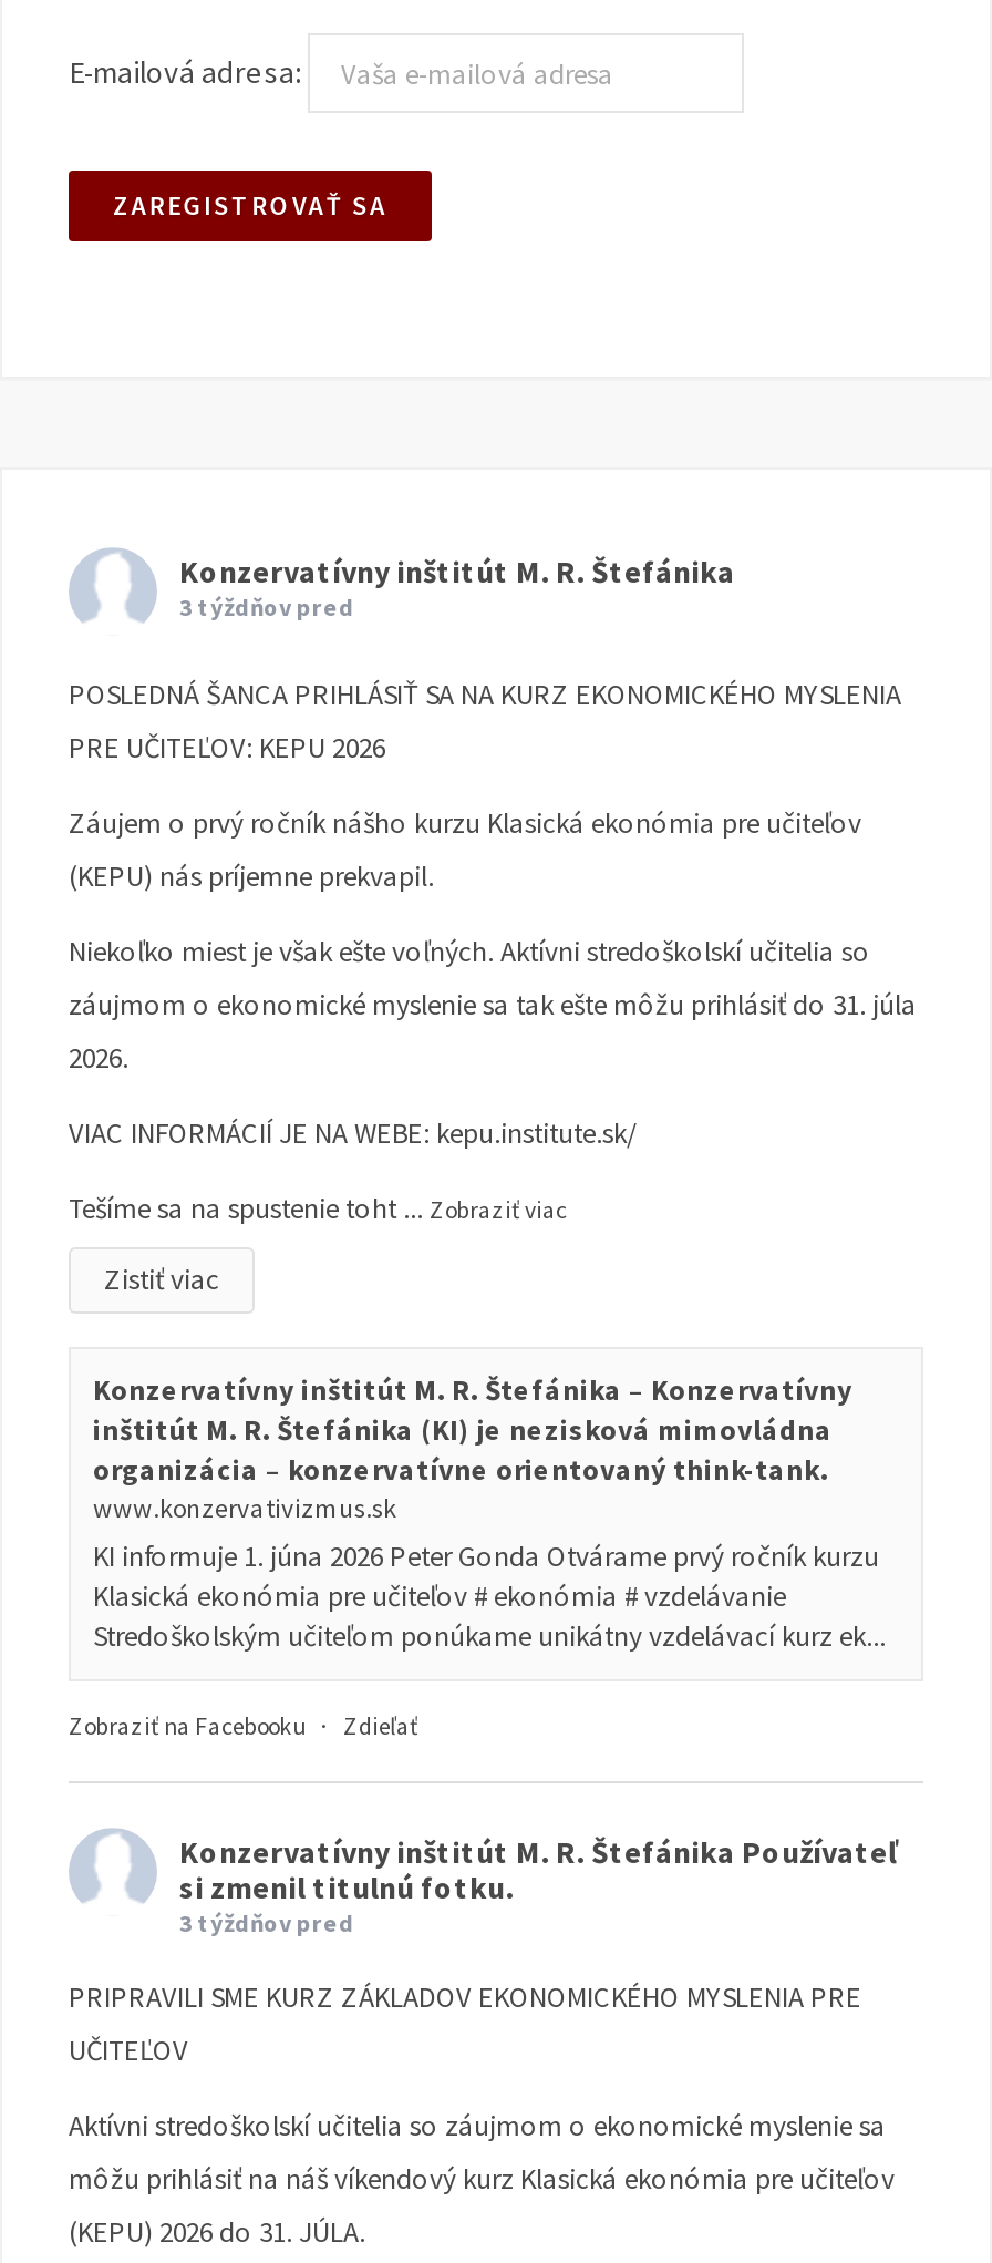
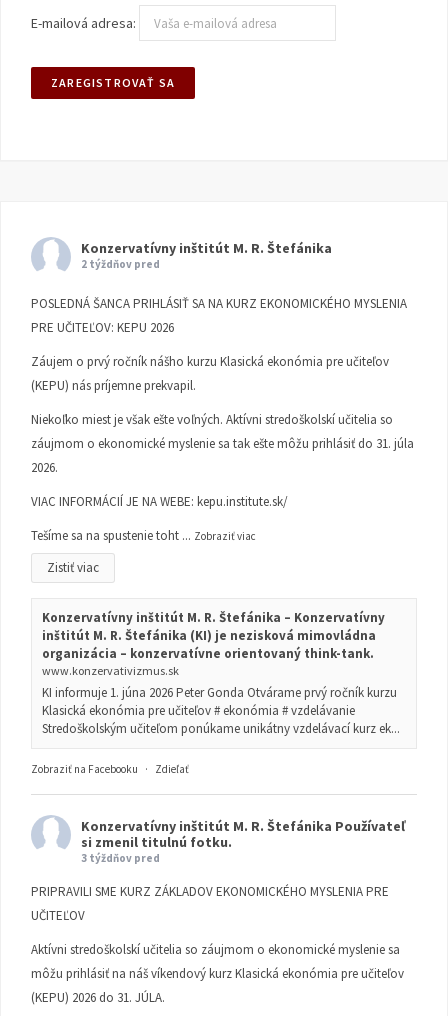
- 3 týždňov pred
+ 2 týždňov pred
